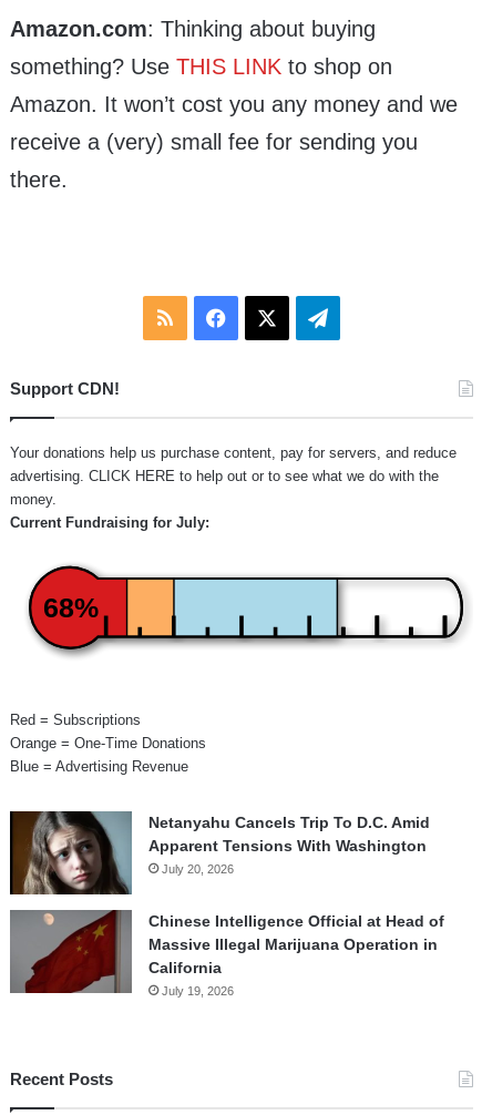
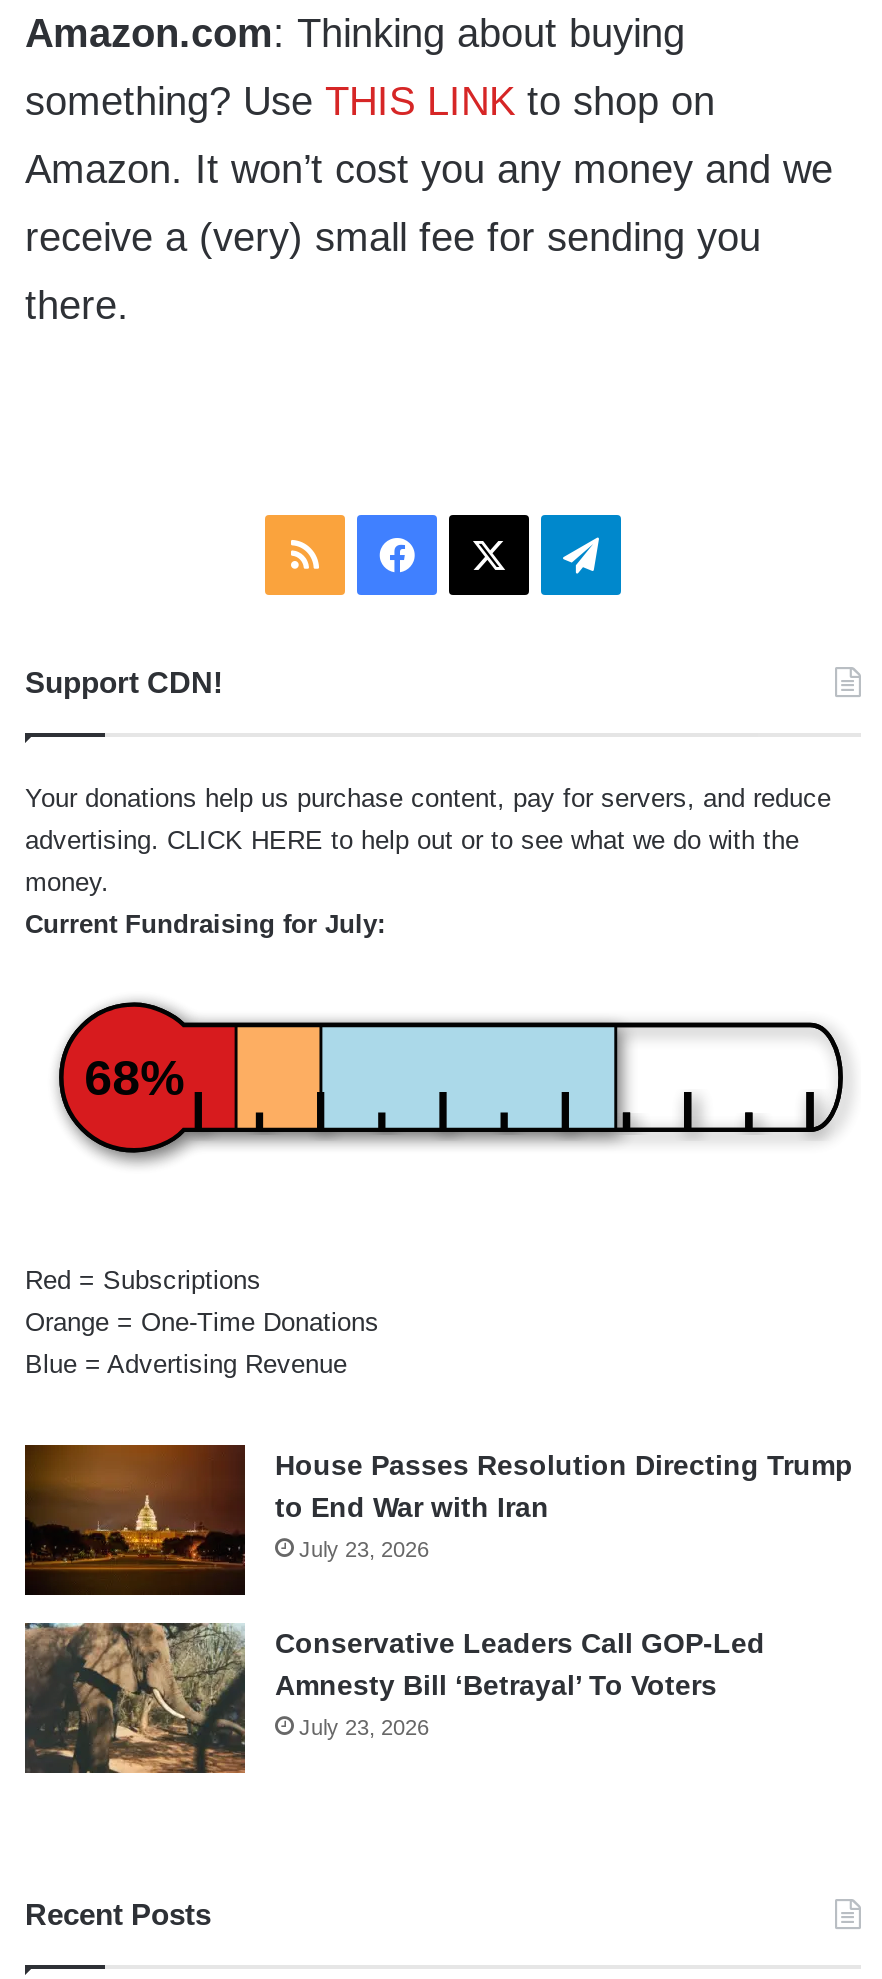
- [image]
- Netanyahu Cancels Trip To D.C. Amid
- Apparent Tensions With Washington
- July 20, 2026
+ [image]
+ House Passes Resolution Directing Trump
+ to End War with Iran
+ July 23, 2026

- [image]
- Chinese Intelligence Official at Head of
- Massive Illegal Marijuana Operation in
- California
- July 19, 2026
+ [image]
+ Conservative Leaders Call GOP-Led
+ Amnesty Bill ‘Betrayal’ To Voters
+ July 23, 2026
